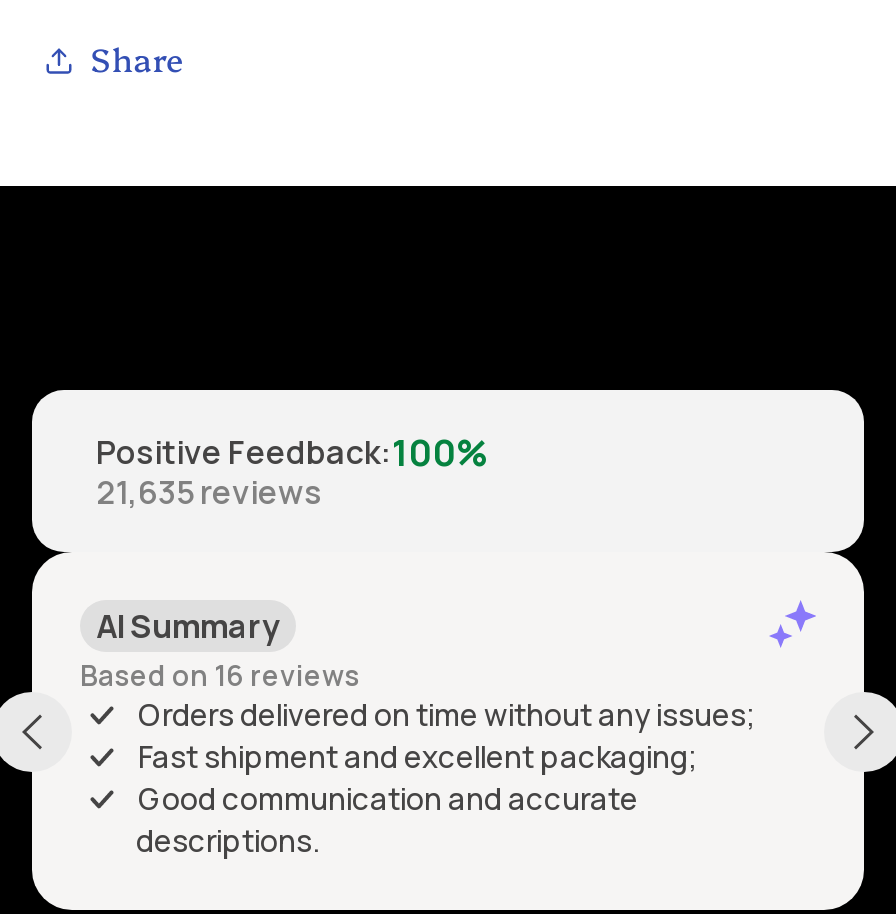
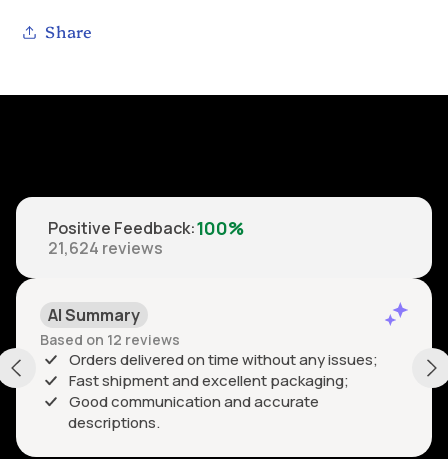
- 21,635 reviews
+ 21,624 reviews

- Based on 16 reviews
+ Based on 12 reviews
